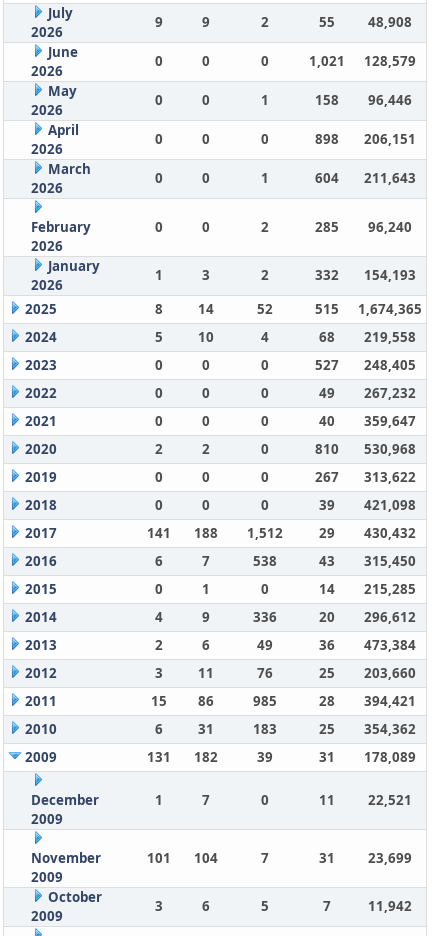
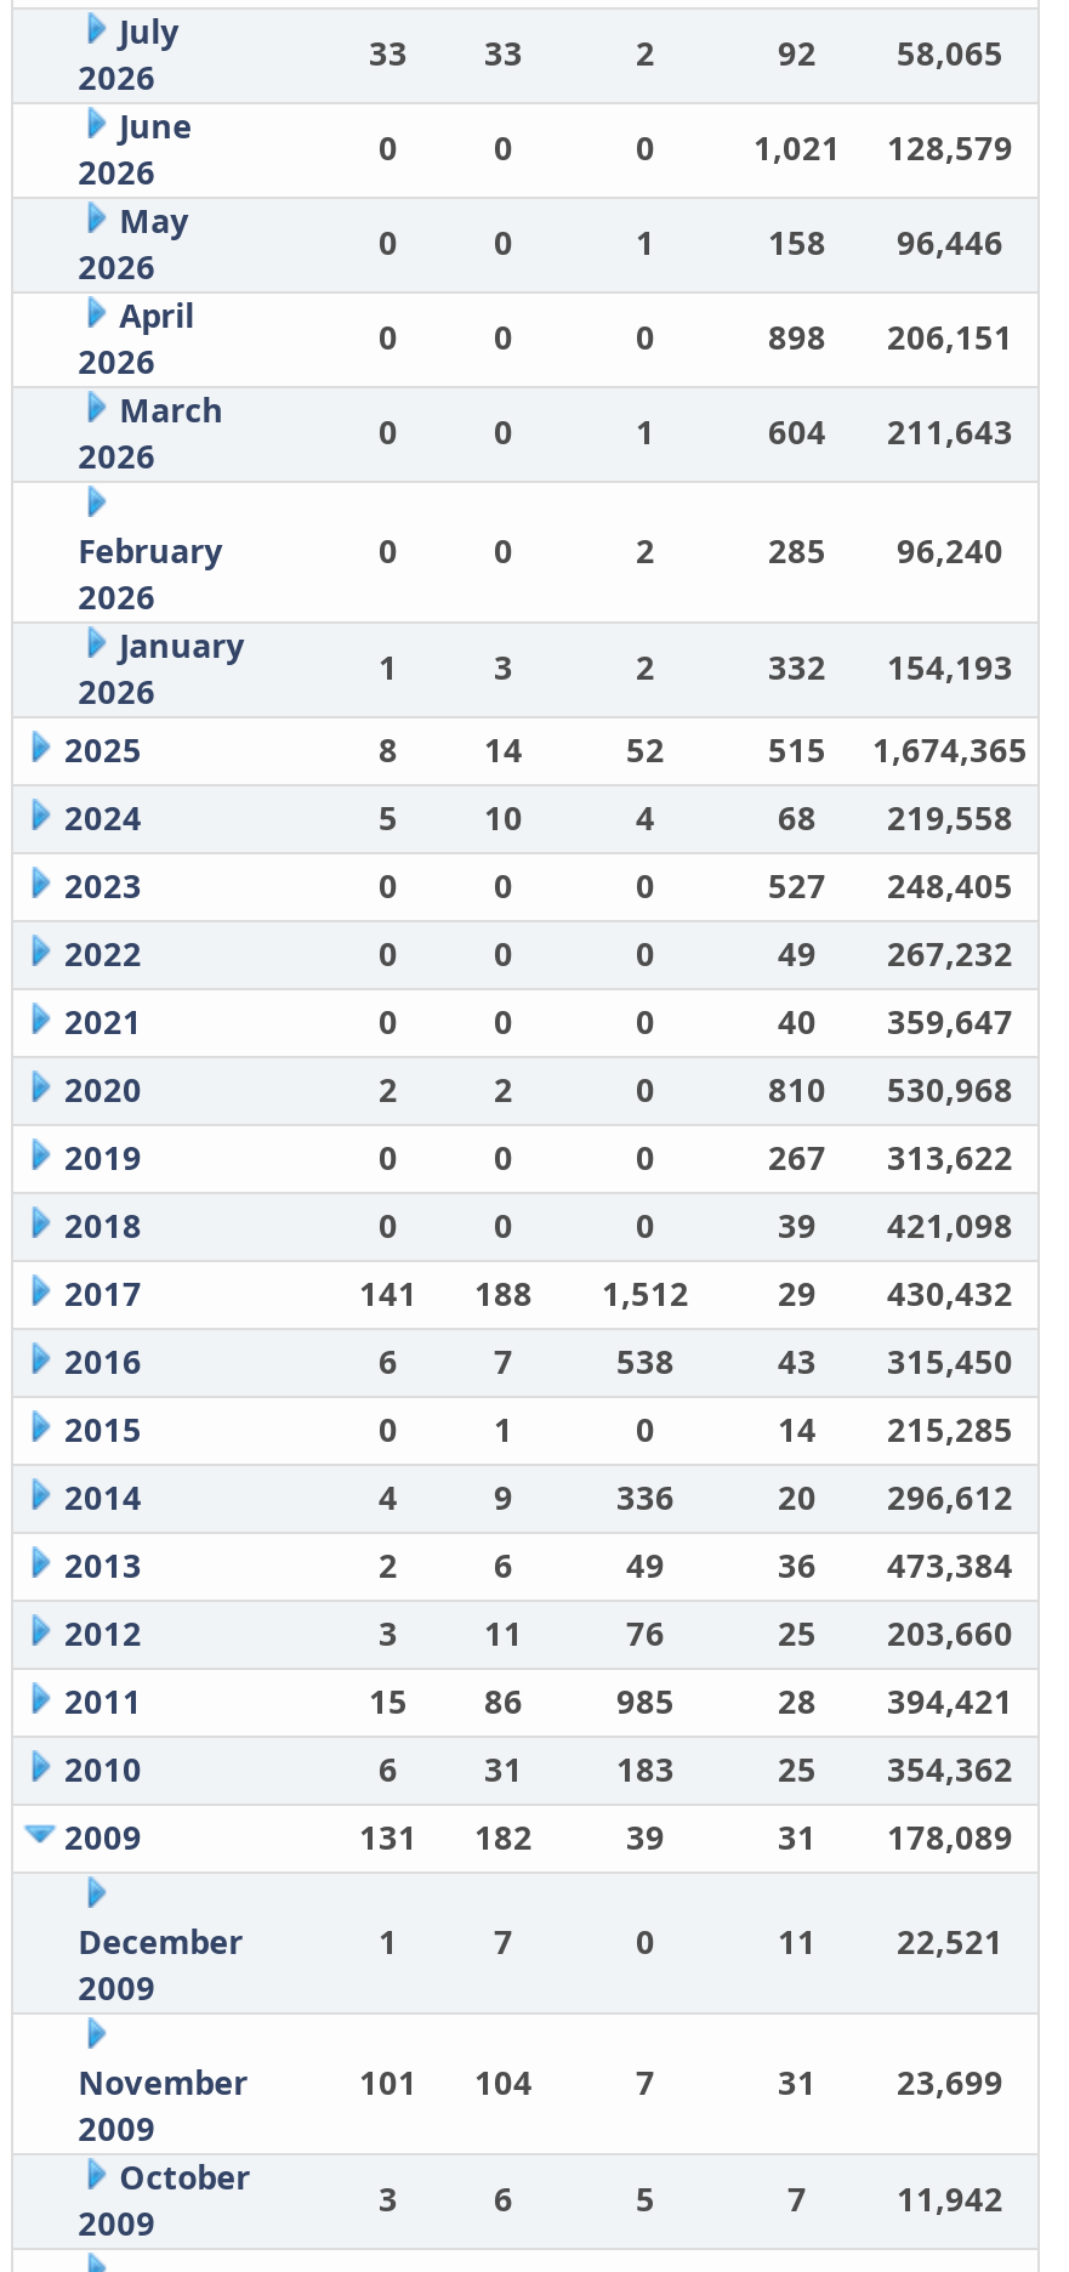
- 9
+ 33

- 9
+ 33

- 55
+ 92

- 48,908
+ 58,065
